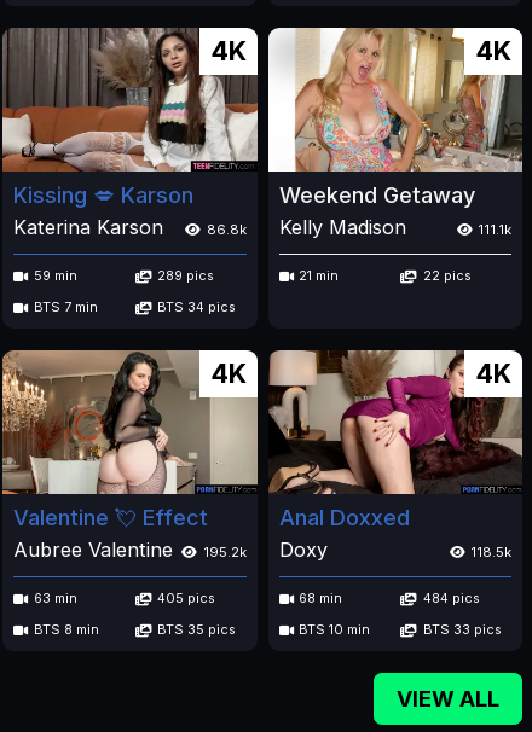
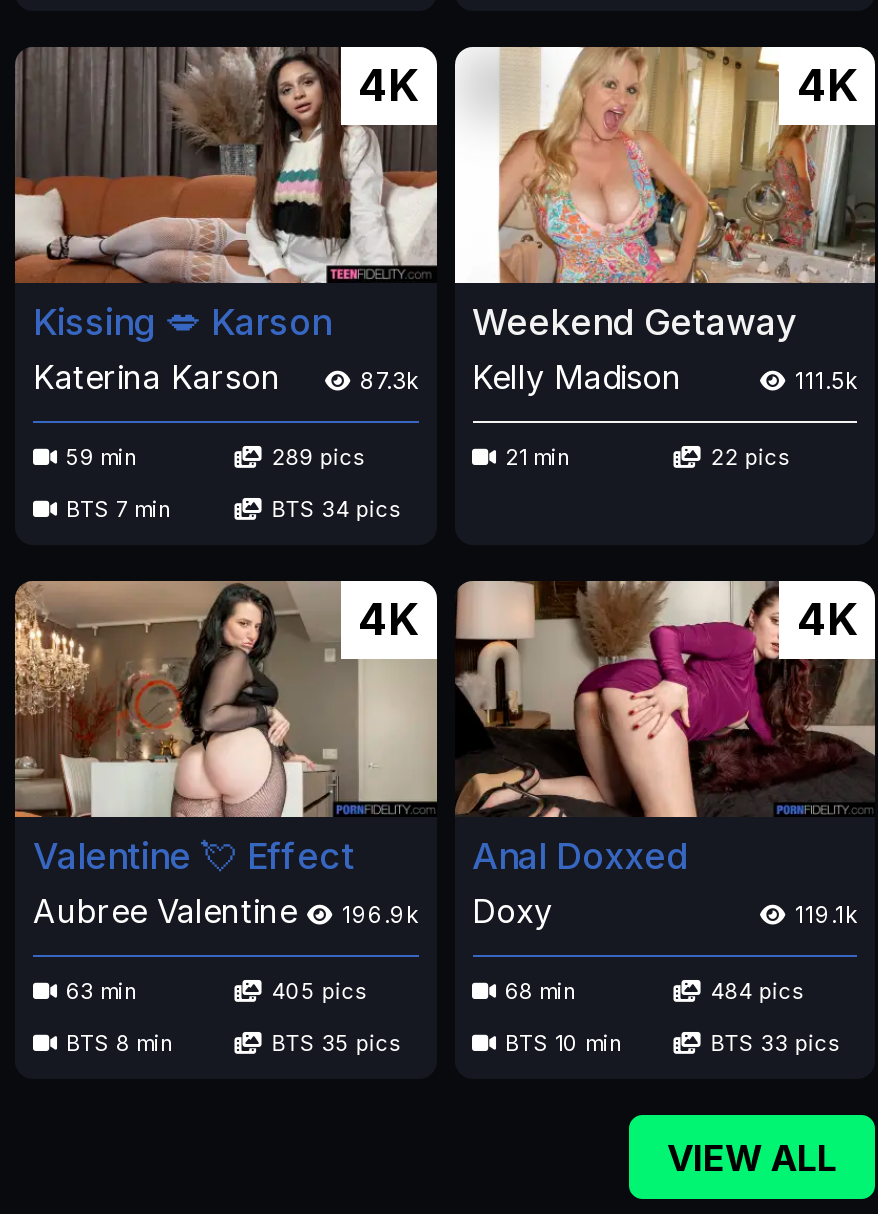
- 86.8k Kelly Madison
+ 87.3k Kelly Madison

- 111.1k
+ 111.5k

- Aubree Valentine 195.2k Doxy
+ Aubree Valentine 196.9k Doxy

- 118.5k
+ 119.1k
